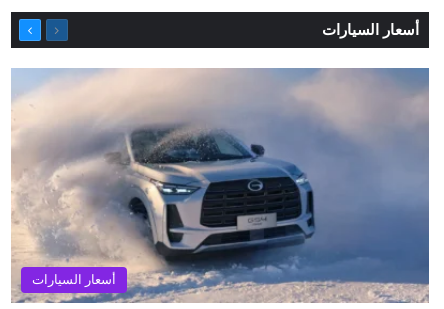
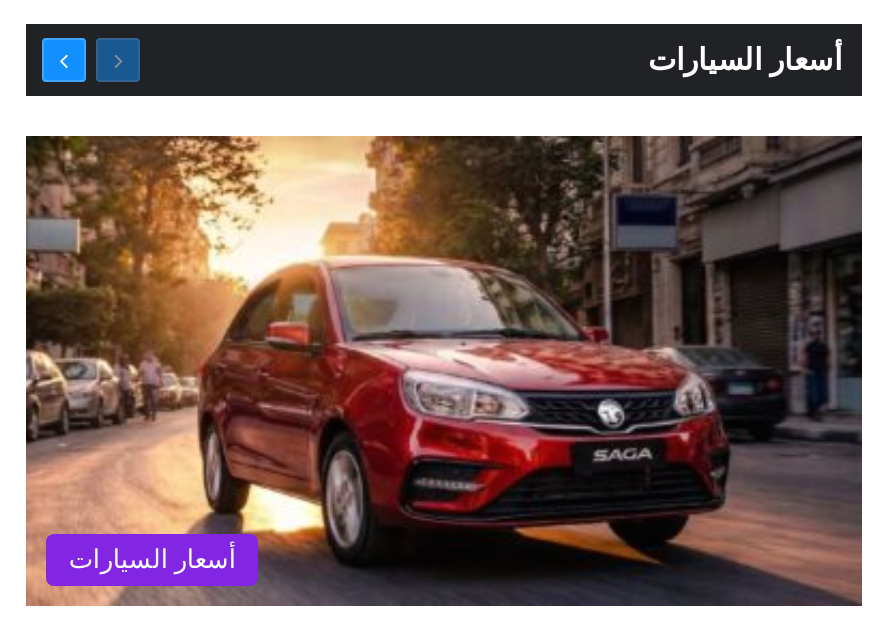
- [image]
+ [image]
